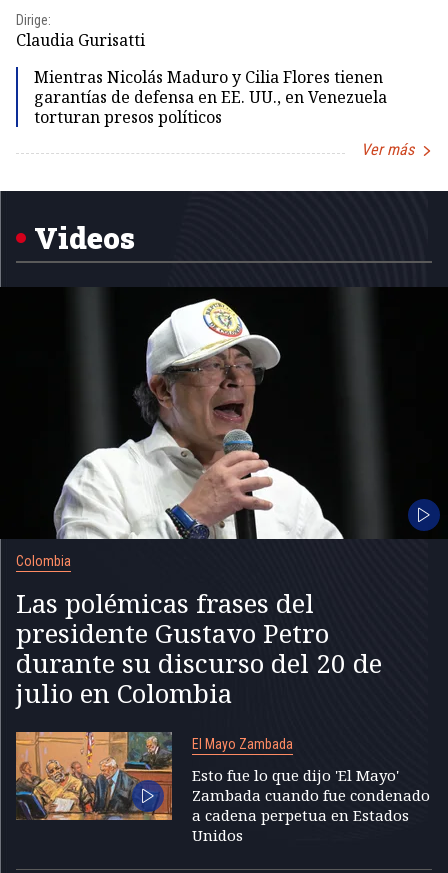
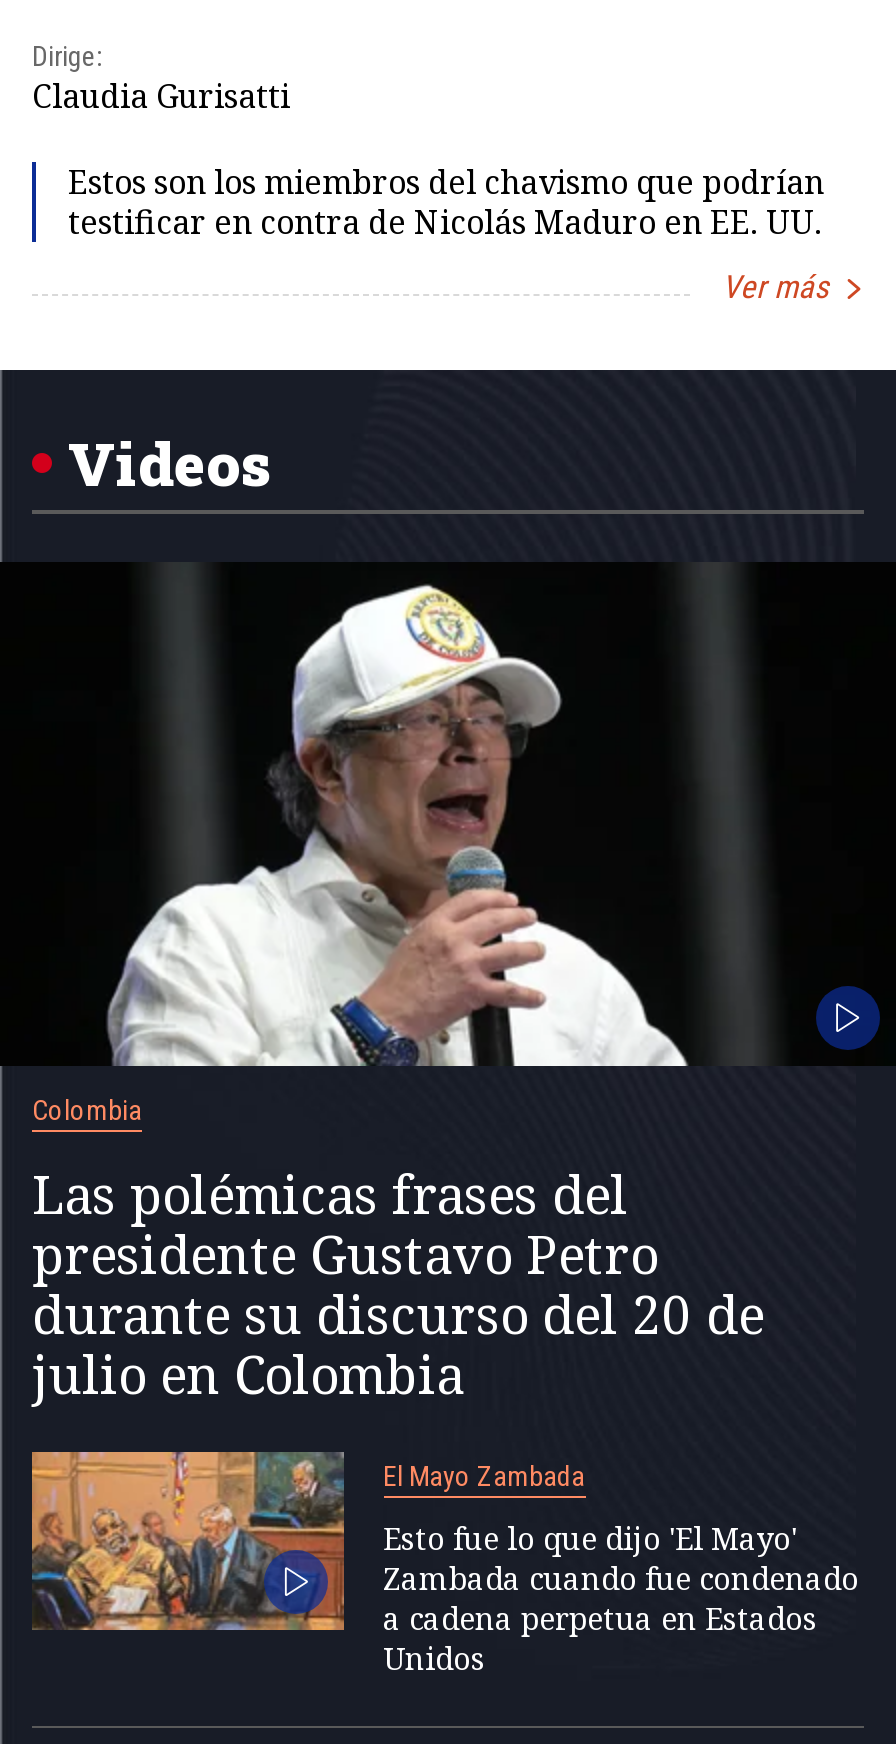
- Mientras Nicolás Maduro y Cilia Flores tienen
- garantías de defensa en EE. UU., en Venezuela
- torturan presos políticos
+ Estos son los miembros del chavismo que podrían
+ testificar en contra de Nicolás Maduro en EE. UU.
